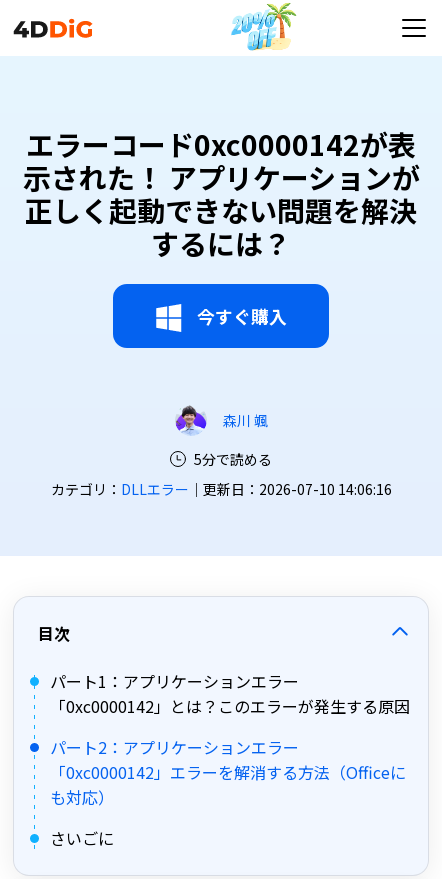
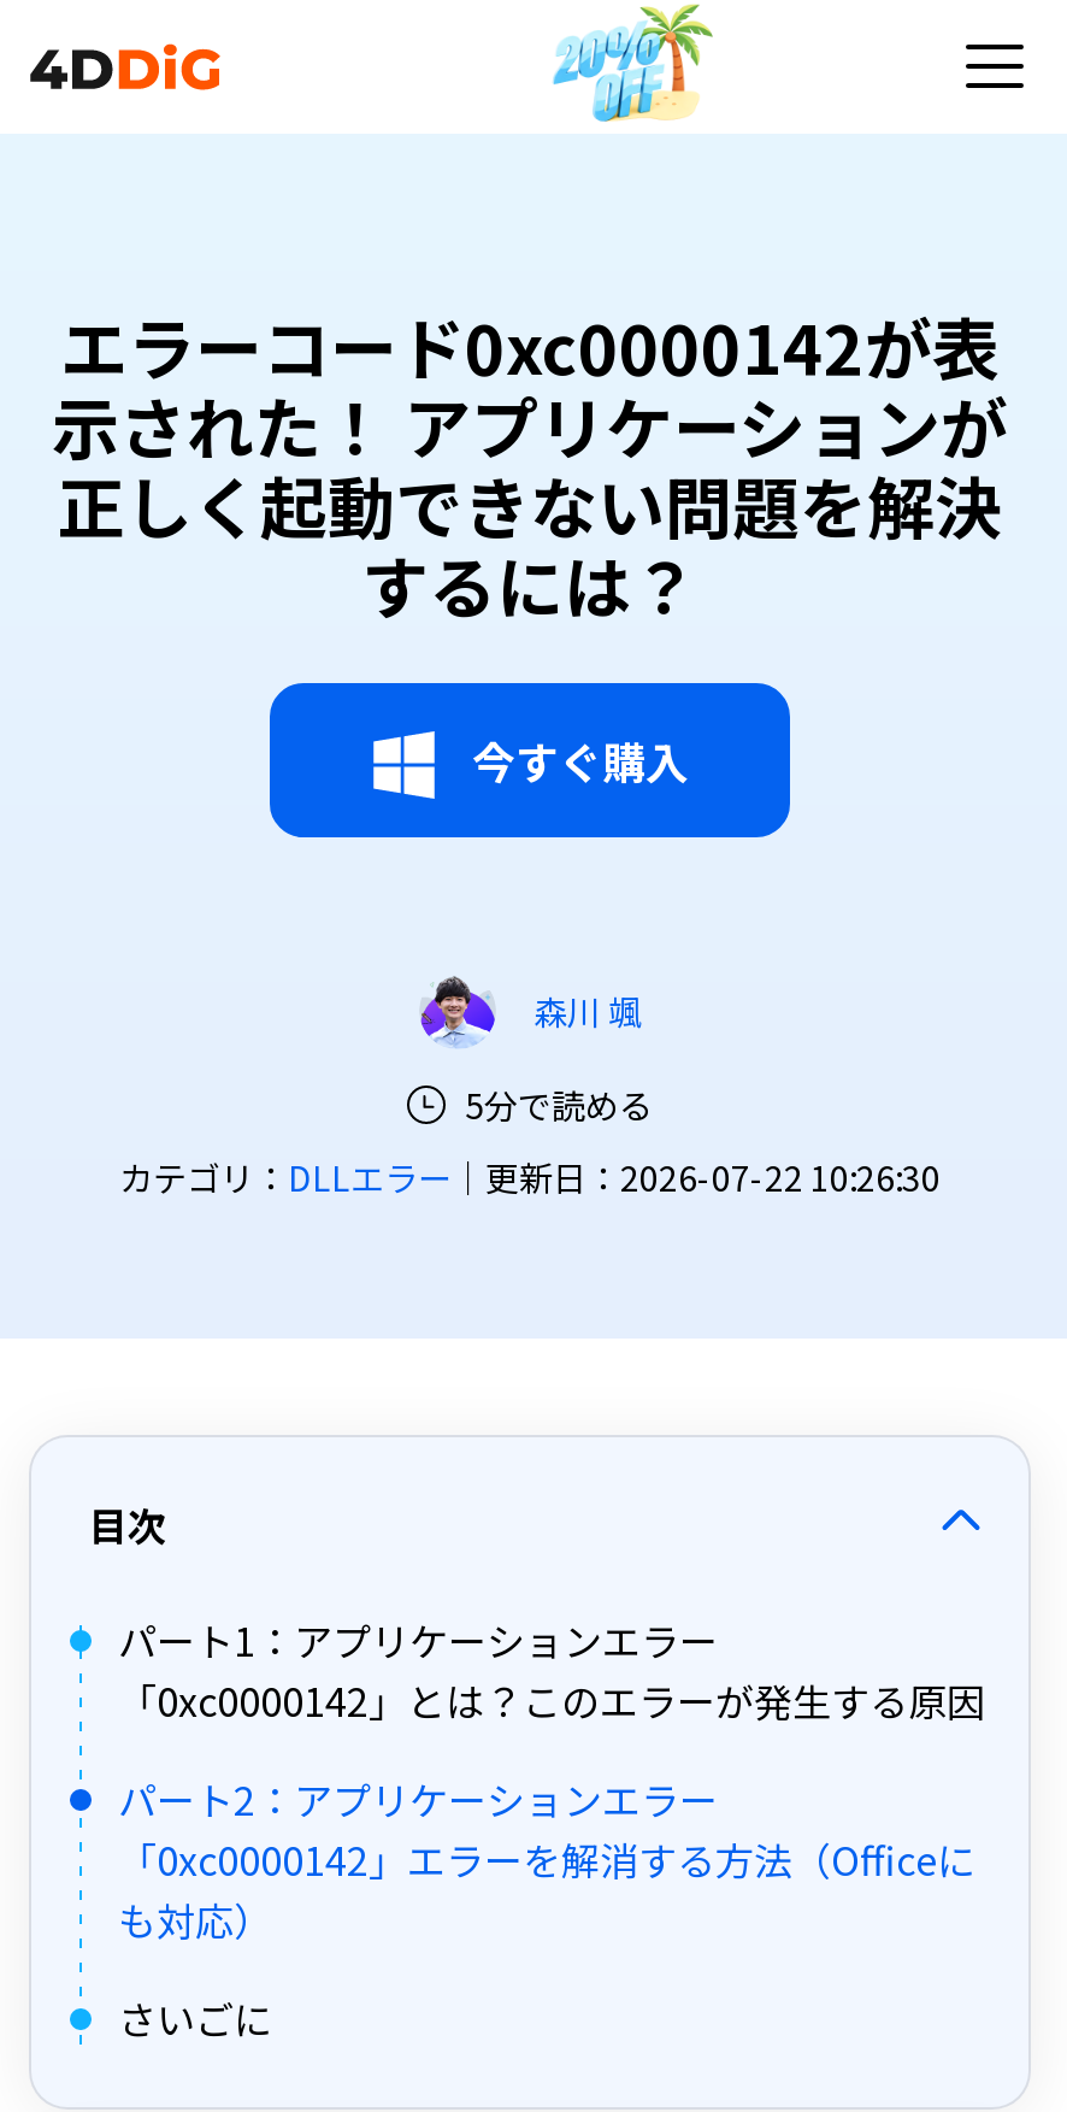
- カテゴリ：DLLエラー｜更新日：2026-07-10 14:06:16
+ カテゴリ：DLLエラー｜更新日：2026-07-22 10:26:30
